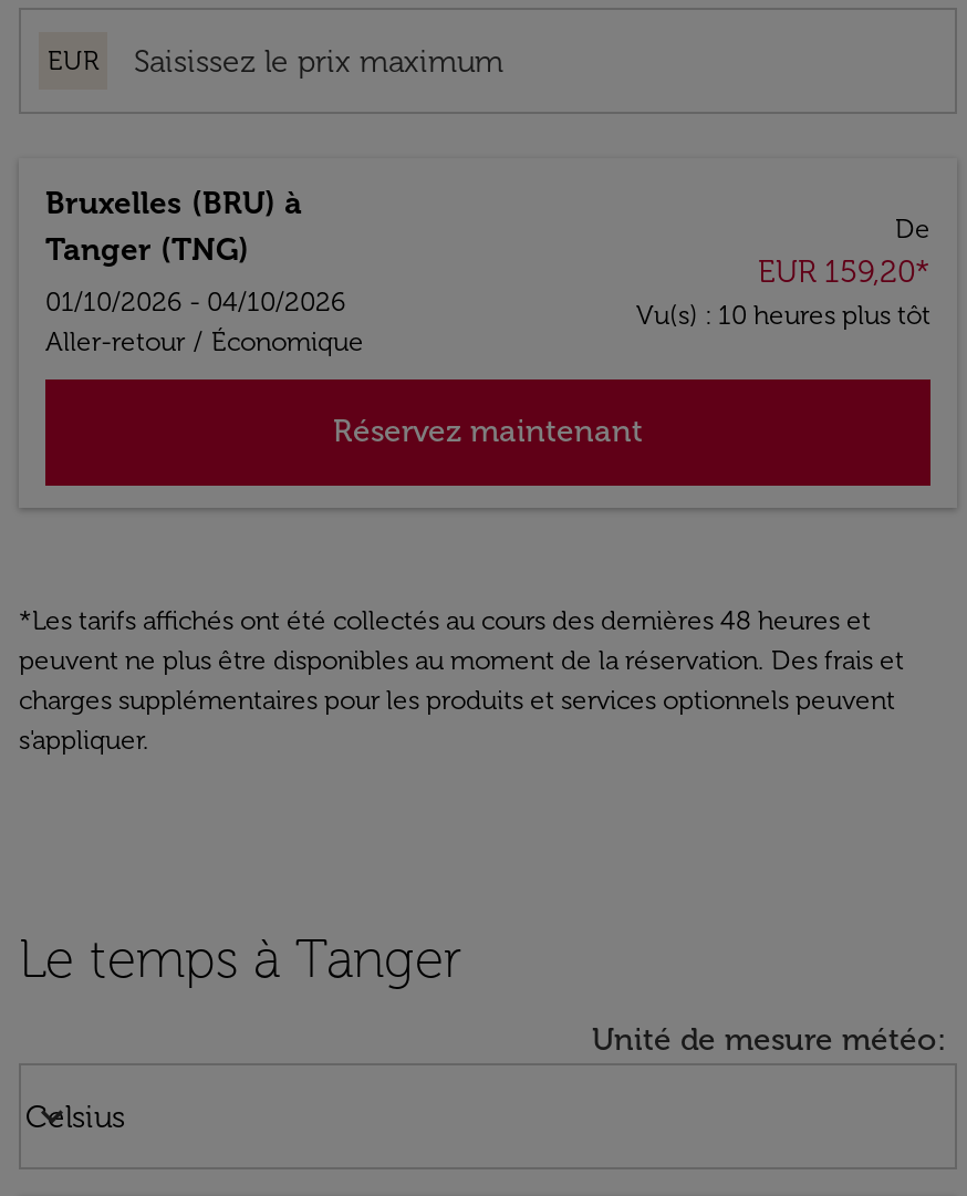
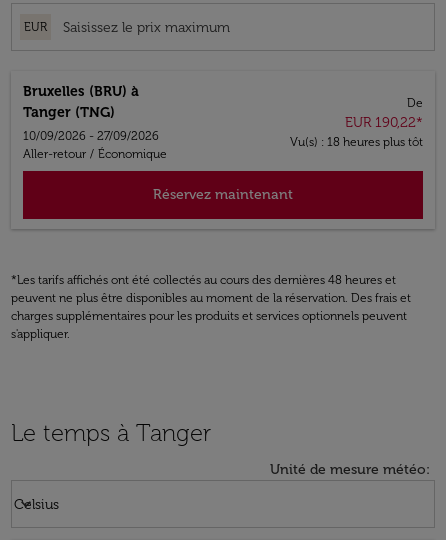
- EUR 159,20*
+ EUR 190,22*

- 01/10/2026 - 04/10/2026
+ 10/09/2026 - 27/09/2026

- Vu(s) : 10 heures plus tôt
+ Vu(s) : 18 heures plus tôt
